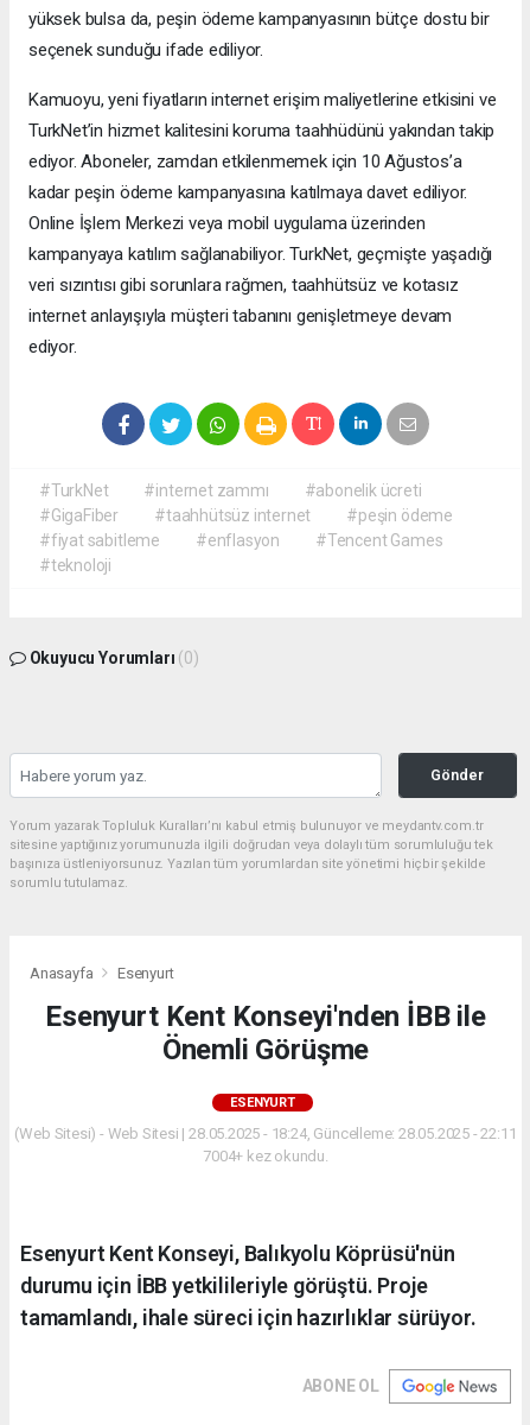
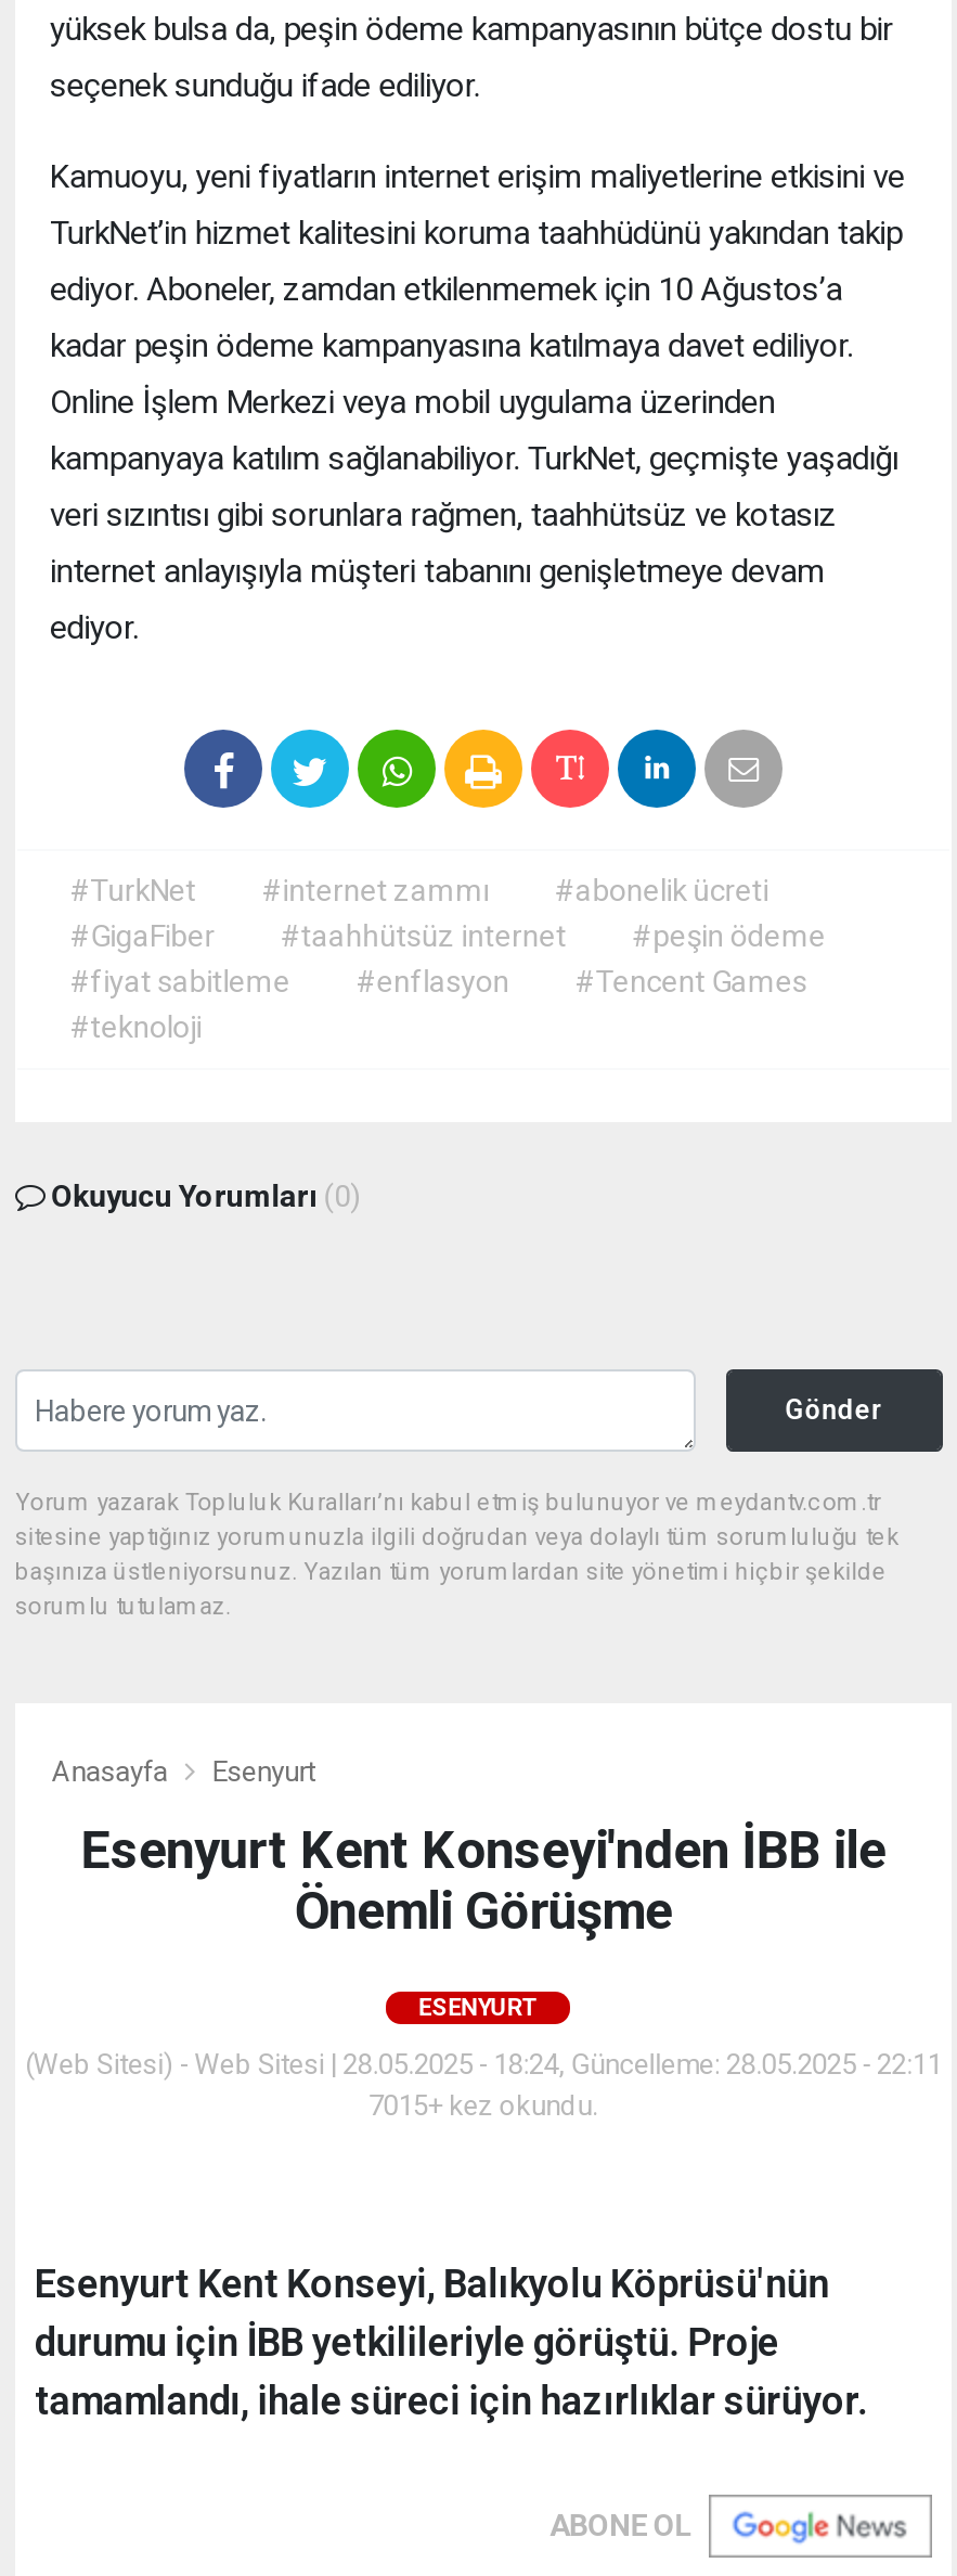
- 7004+ kez okundu.
+ 7015+ kez okundu.
